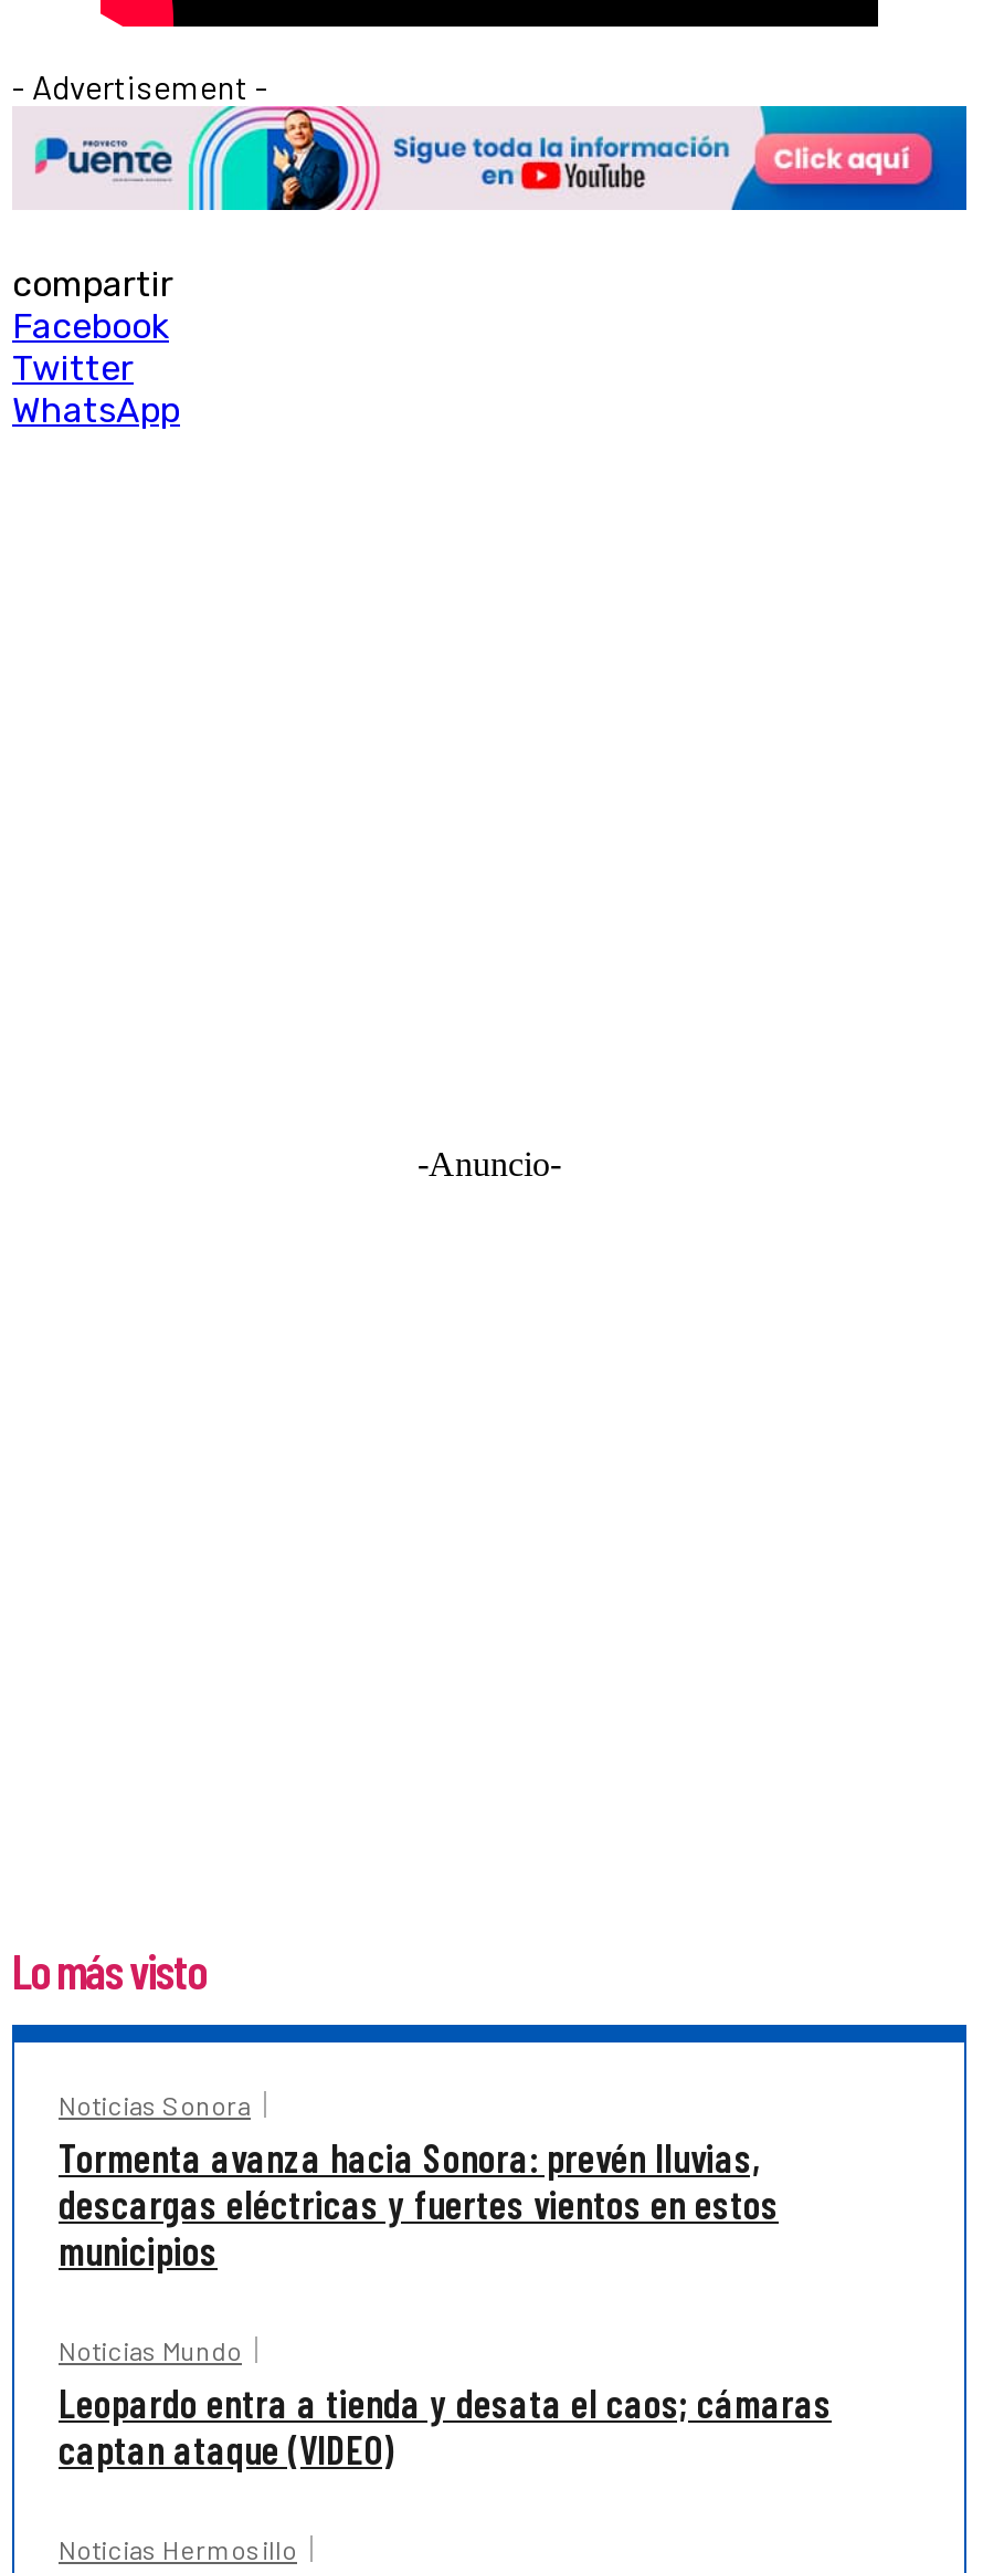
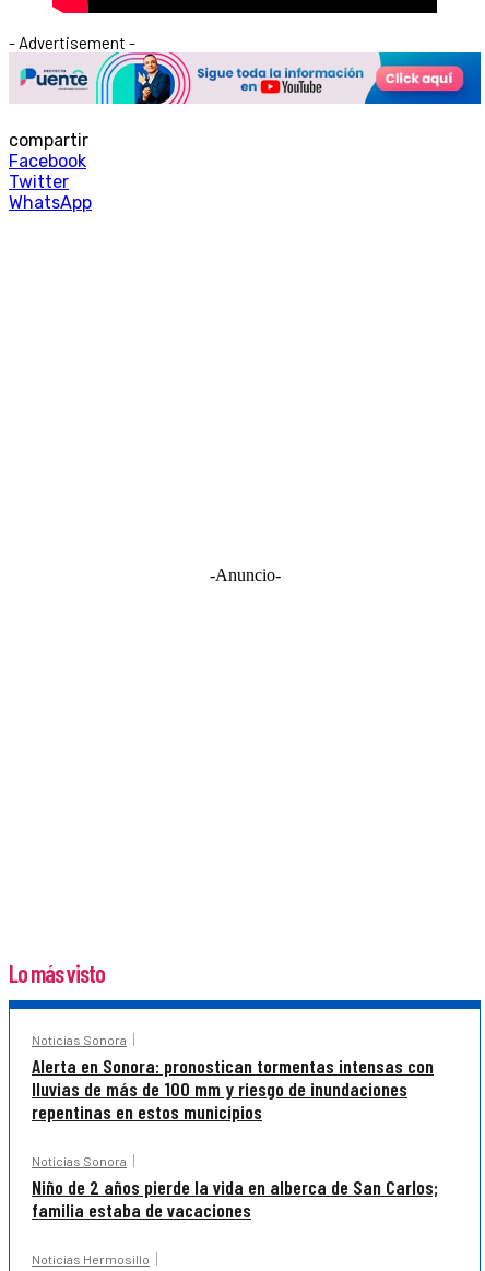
- Tormenta avanza hacia Sonora: prevén lluvias,
- descargas eléctricas y fuertes vientos en estos
- municipios
+ Alerta en Sonora: pronostican tormentas intensas con
+ lluvias de más de 100 mm y riesgo de inundaciones
+ repentinas en estos municipios

- Noticias Mundo
- Leopardo entra a tienda y desata el caos; cámaras
- captan ataque (VIDEO)
+ Noticias Sonora
+ Niño de 2 años pierde la vida en alberca de San Carlos;
+ familia estaba de vacaciones
